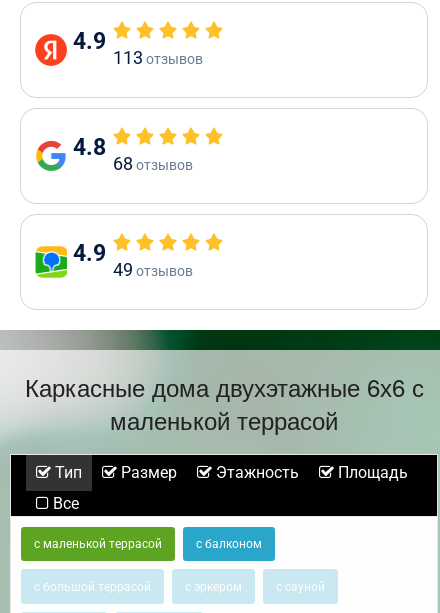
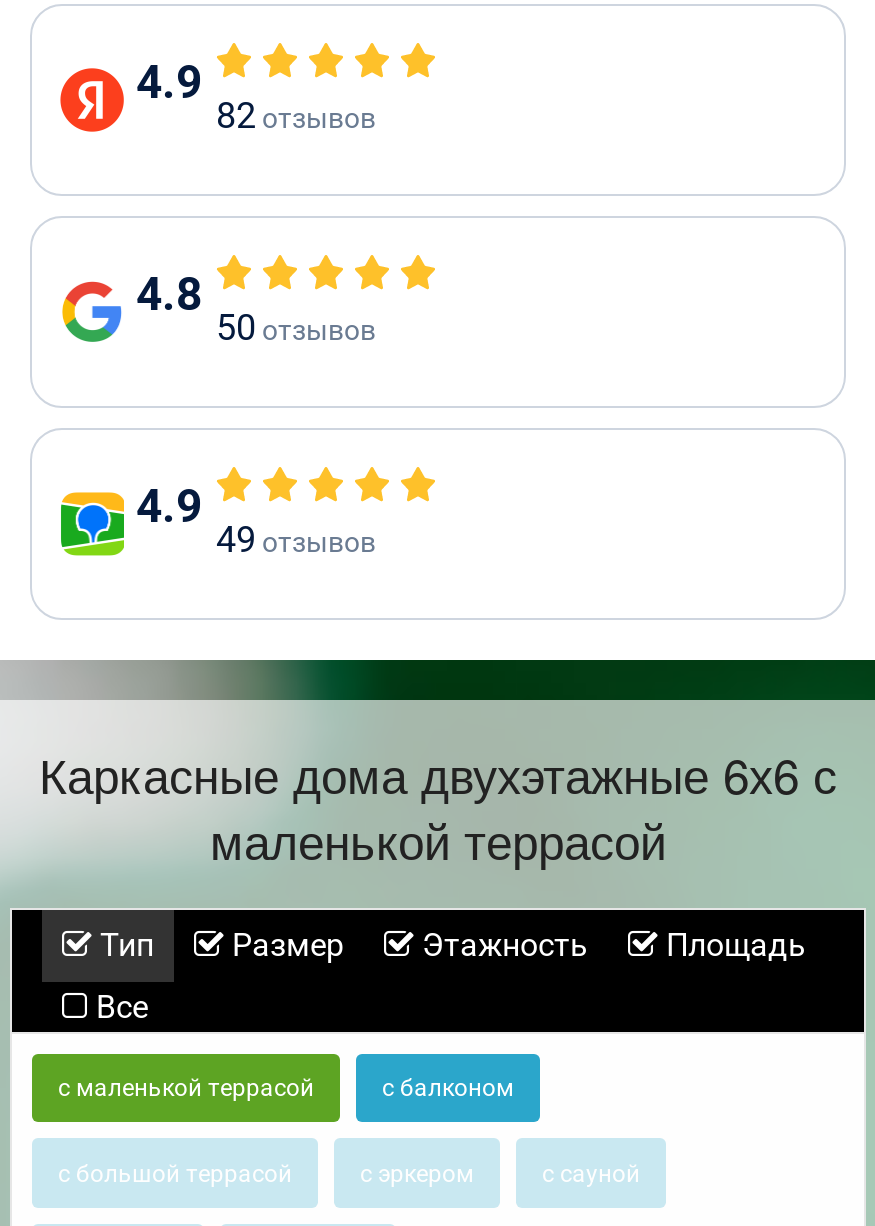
- 113 отзывов
+ 82 отзывов

- 68 отзывов
+ 50 отзывов
